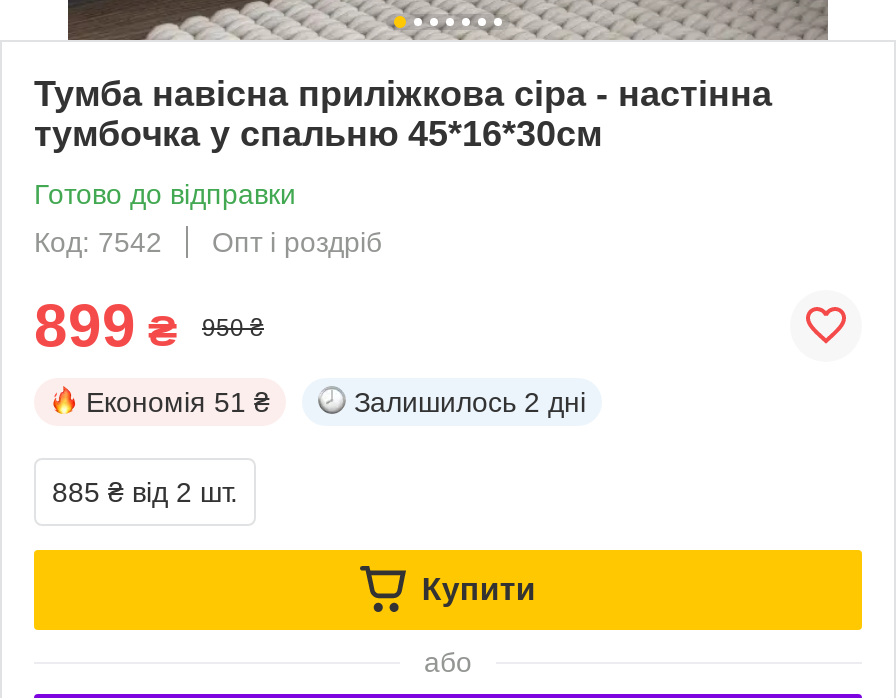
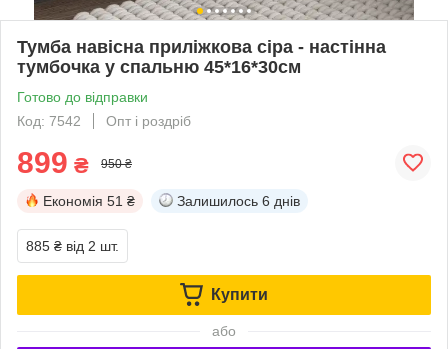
- Залишилось 2 дні
+ Залишилось 6 днів
